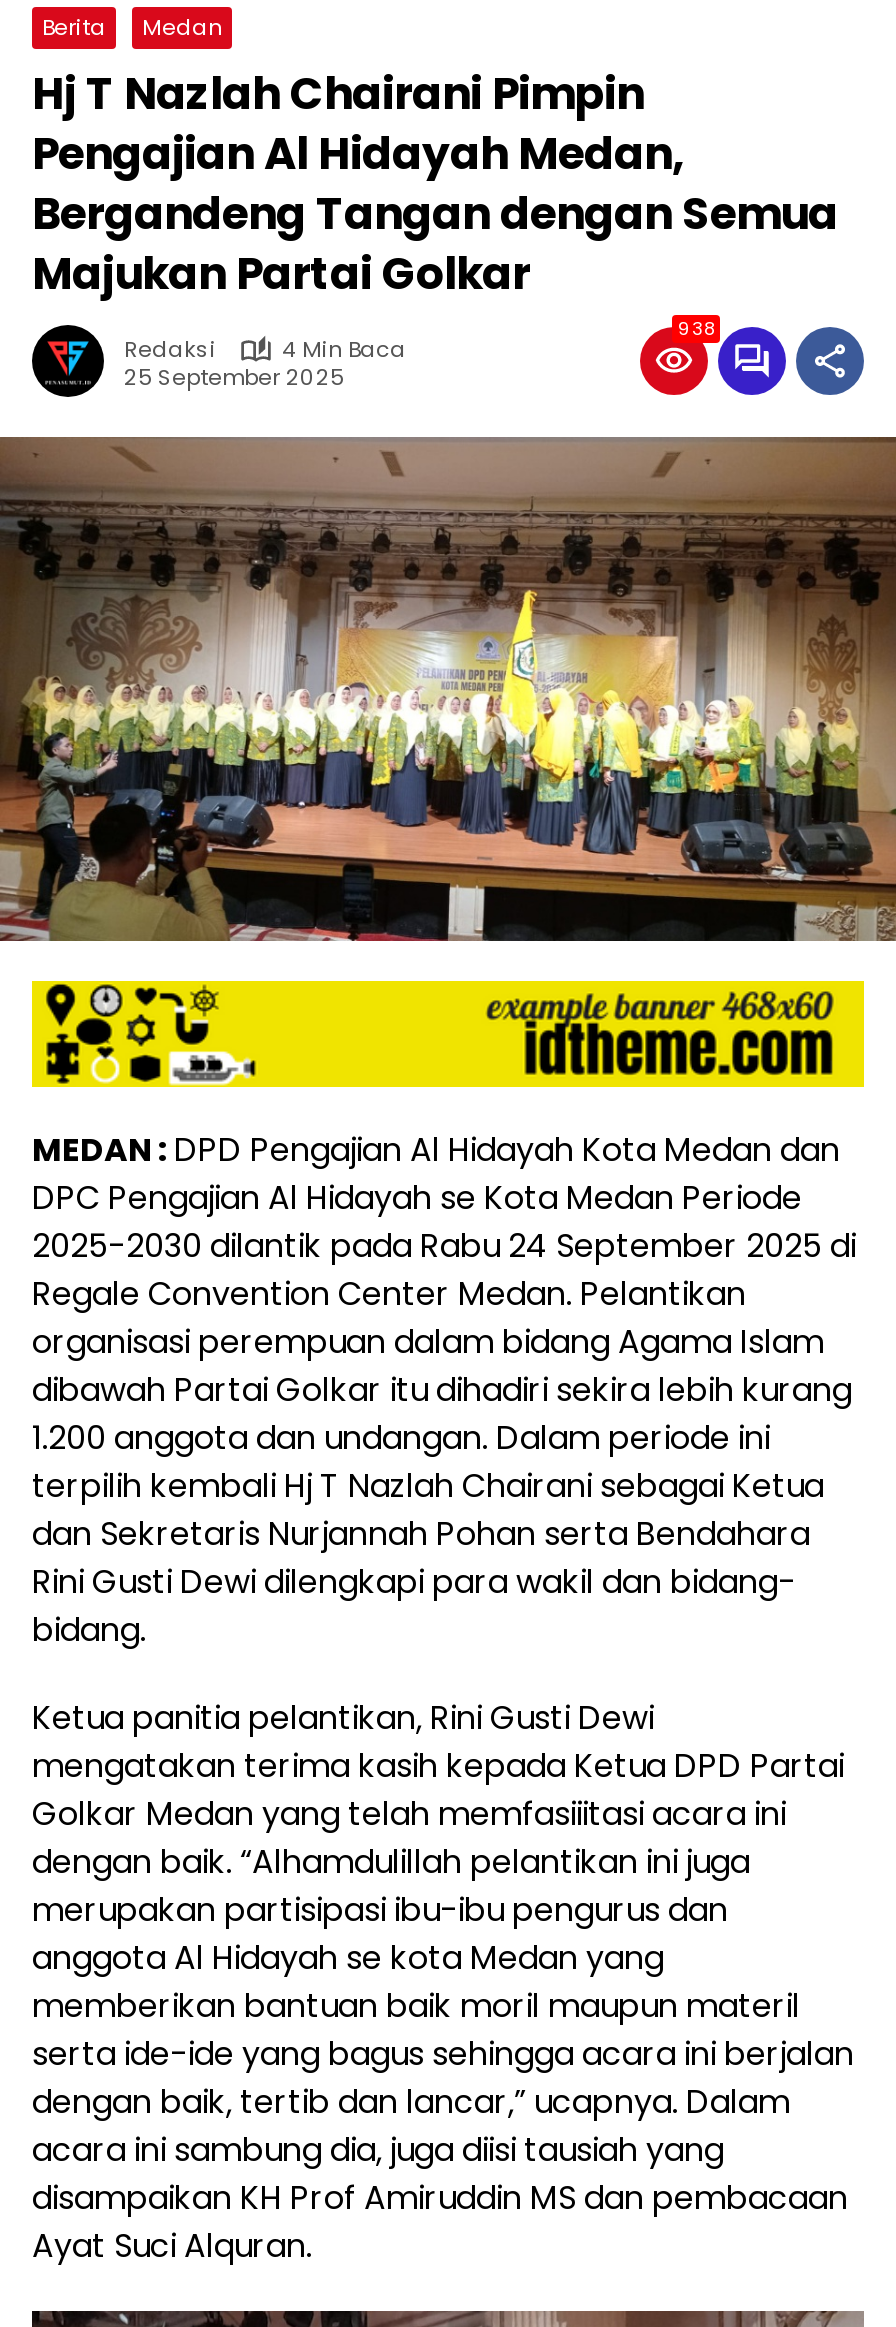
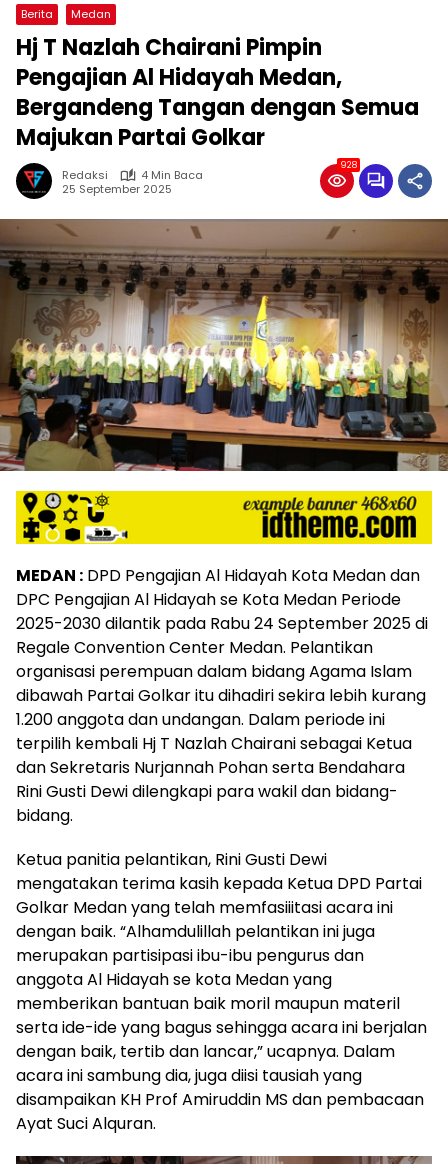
- 938
+ 928
